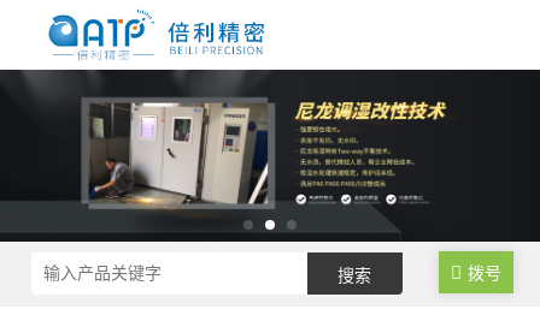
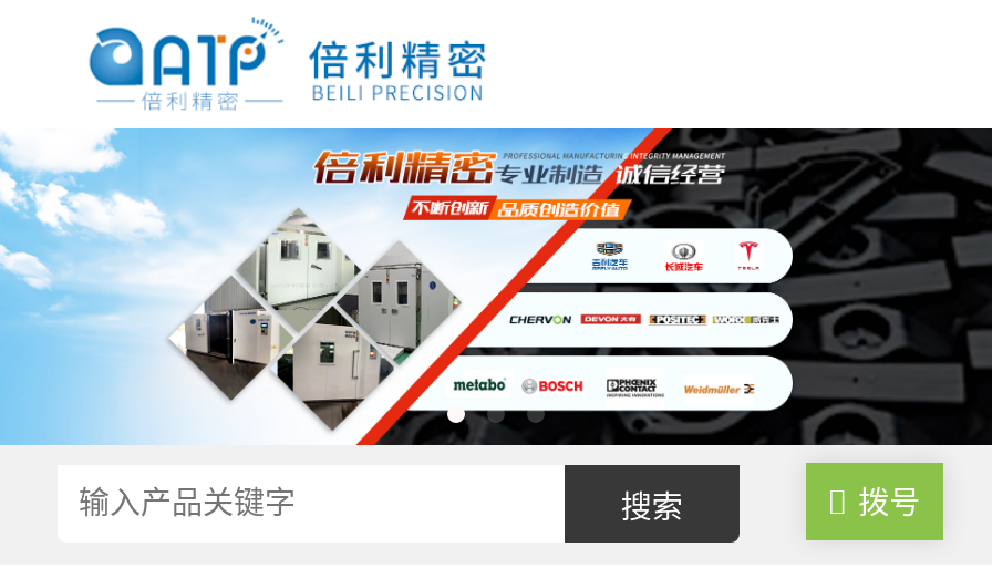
- [image]
+ [image]
